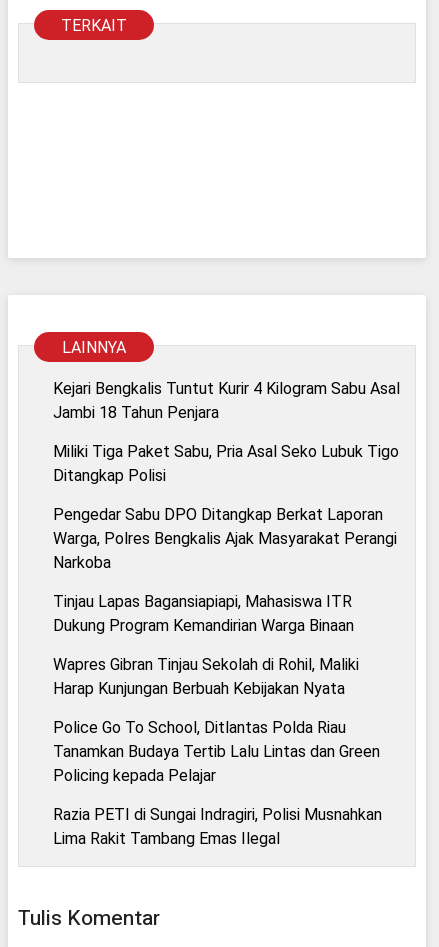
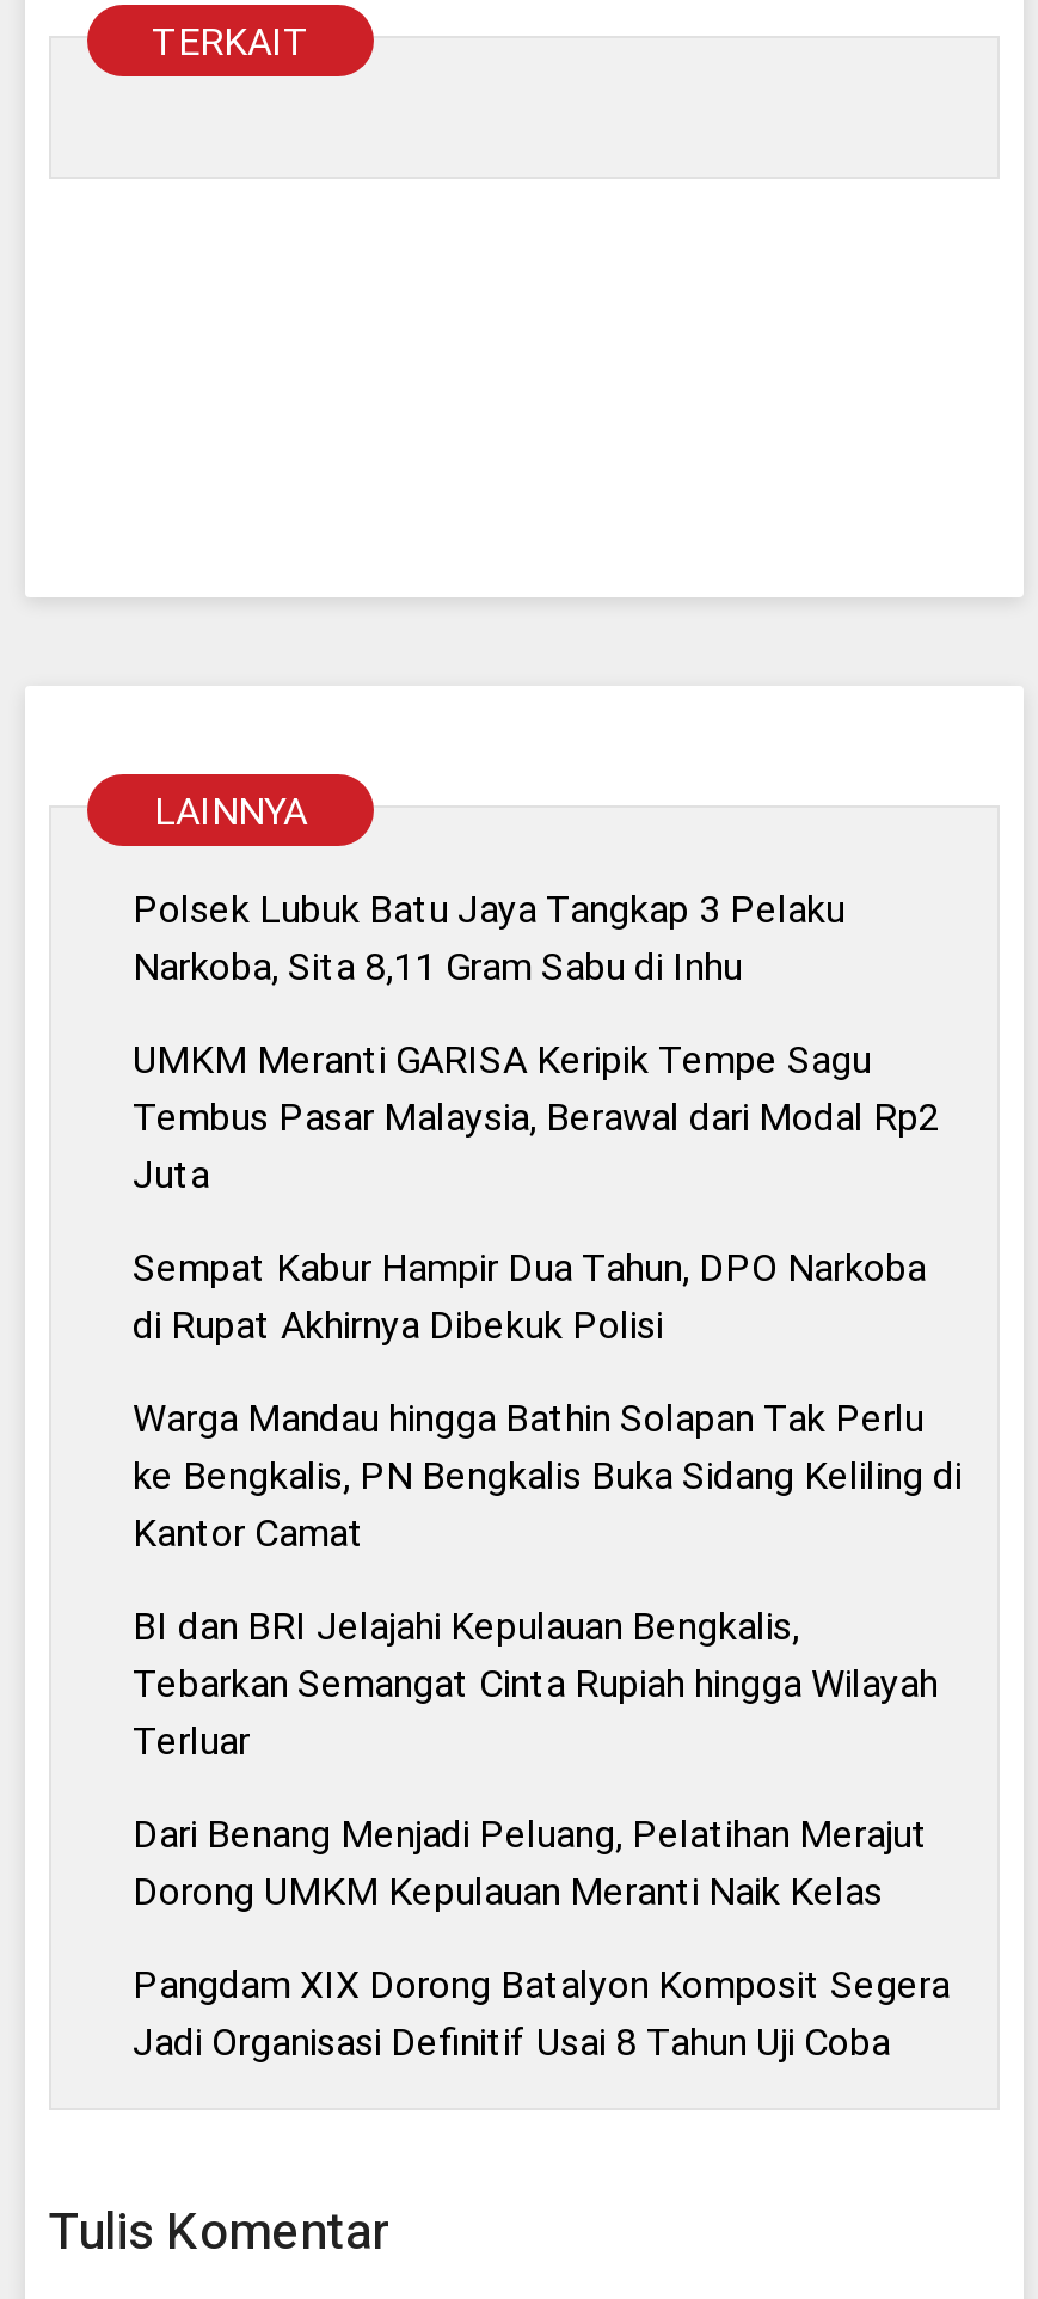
- Kejari Bengkalis Tuntut Kurir 4 Kilogram Sabu Asal
- Jambi 18 Tahun Penjara
+ Polsek Lubuk Batu Jaya Tangkap 3 Pelaku
+ Narkoba, Sita 8,11 Gram Sabu di Inhu

- Miliki Tiga Paket Sabu, Pria Asal Seko Lubuk Tigo
- Ditangkap Polisi
+ UMKM Meranti GARISA Keripik Tempe Sagu
+ Tembus Pasar Malaysia, Berawal dari Modal Rp2
+ Juta

- Pengedar Sabu DPO Ditangkap Berkat Laporan
- Warga, Polres Bengkalis Ajak Masyarakat Perangi
- Narkoba
+ Sempat Kabur Hampir Dua Tahun, DPO Narkoba
+ di Rupat Akhirnya Dibekuk Polisi

- Tinjau Lapas Bagansiapiapi, Mahasiswa ITR
- Dukung Program Kemandirian Warga Binaan
+ Warga Mandau hingga Bathin Solapan Tak Perlu
+ ke Bengkalis, PN Bengkalis Buka Sidang Keliling di
+ Kantor Camat

- Wapres Gibran Tinjau Sekolah di Rohil, Maliki
- Harap Kunjungan Berbuah Kebijakan Nyata
+ BI dan BRI Jelajahi Kepulauan Bengkalis,
+ Tebarkan Semangat Cinta Rupiah hingga Wilayah
+ Terluar

- Police Go To School, Ditlantas Polda Riau
- Tanamkan Budaya Tertib Lalu Lintas dan Green
- Policing kepada Pelajar
+ Dari Benang Menjadi Peluang, Pelatihan Merajut
+ Dorong UMKM Kepulauan Meranti Naik Kelas

- Razia PETI di Sungai Indragiri, Polisi Musnahkan
- Lima Rakit Tambang Emas Ilegal
+ Pangdam XIX Dorong Batalyon Komposit Segera
+ Jadi Organisasi Definitif Usai 8 Tahun Uji Coba
